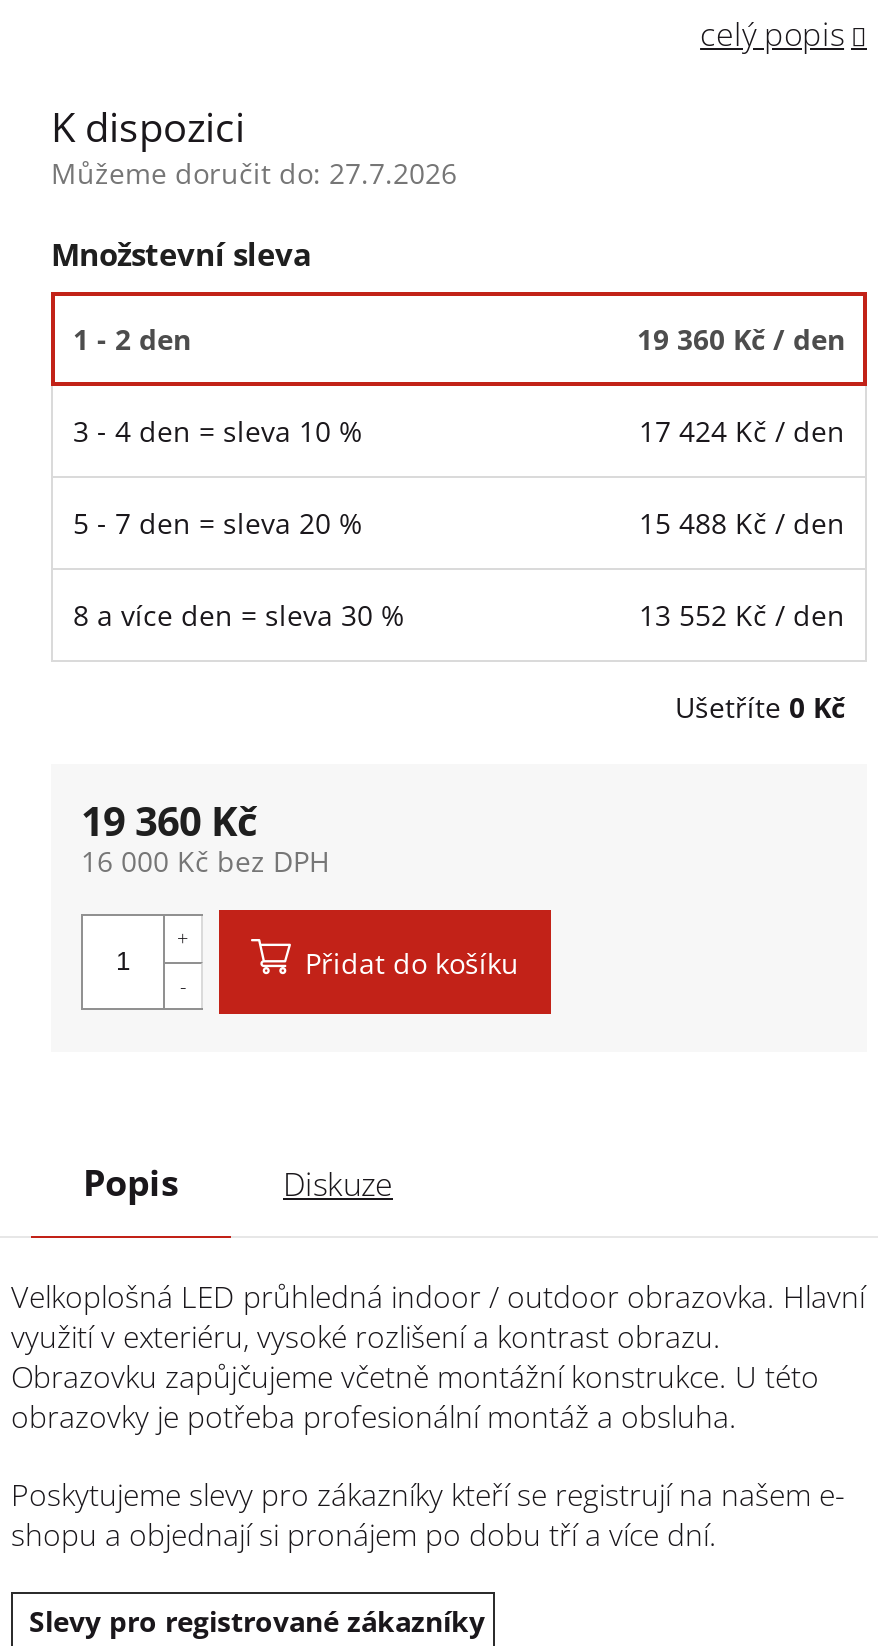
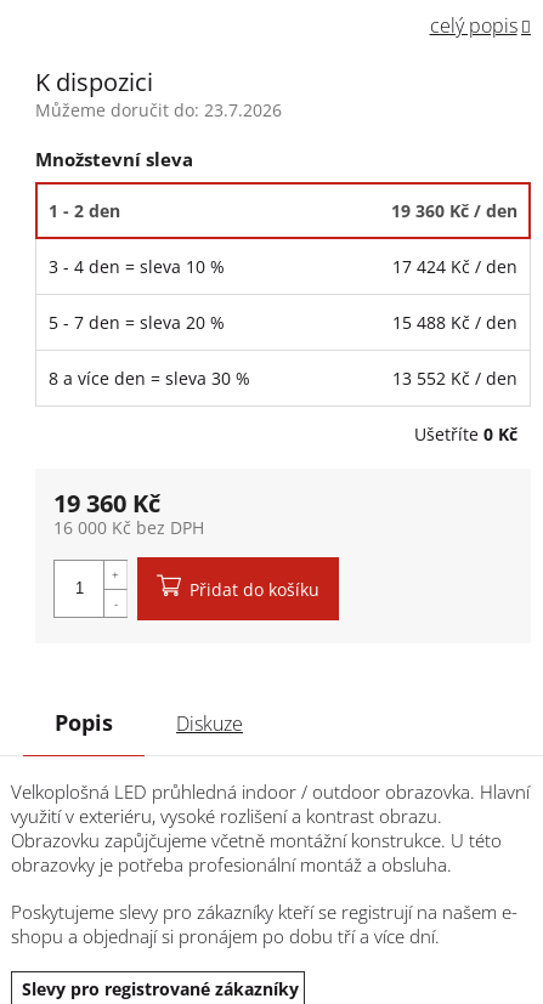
- Můžeme doručit do: 27.7.2026
+ Můžeme doručit do: 23.7.2026
